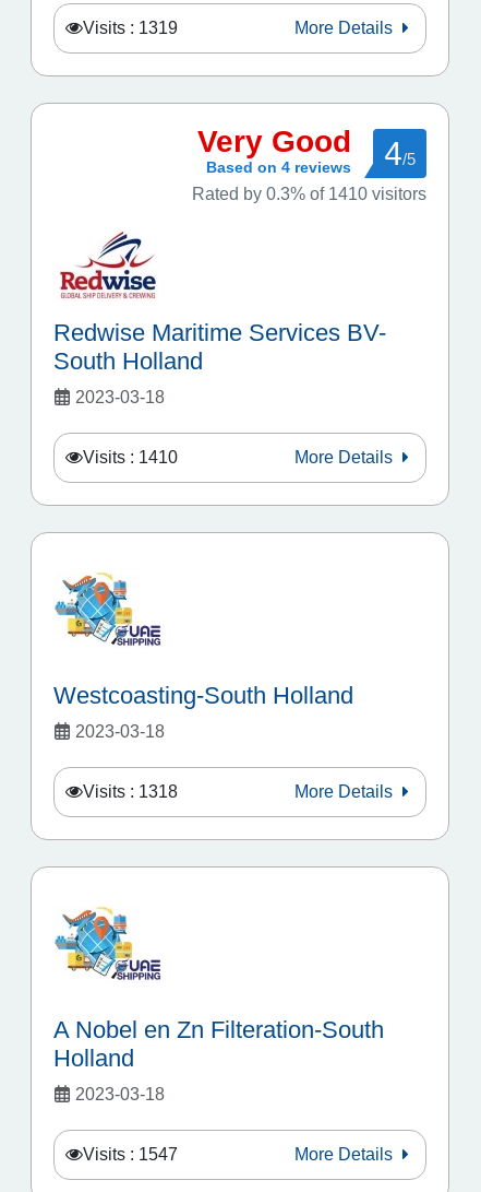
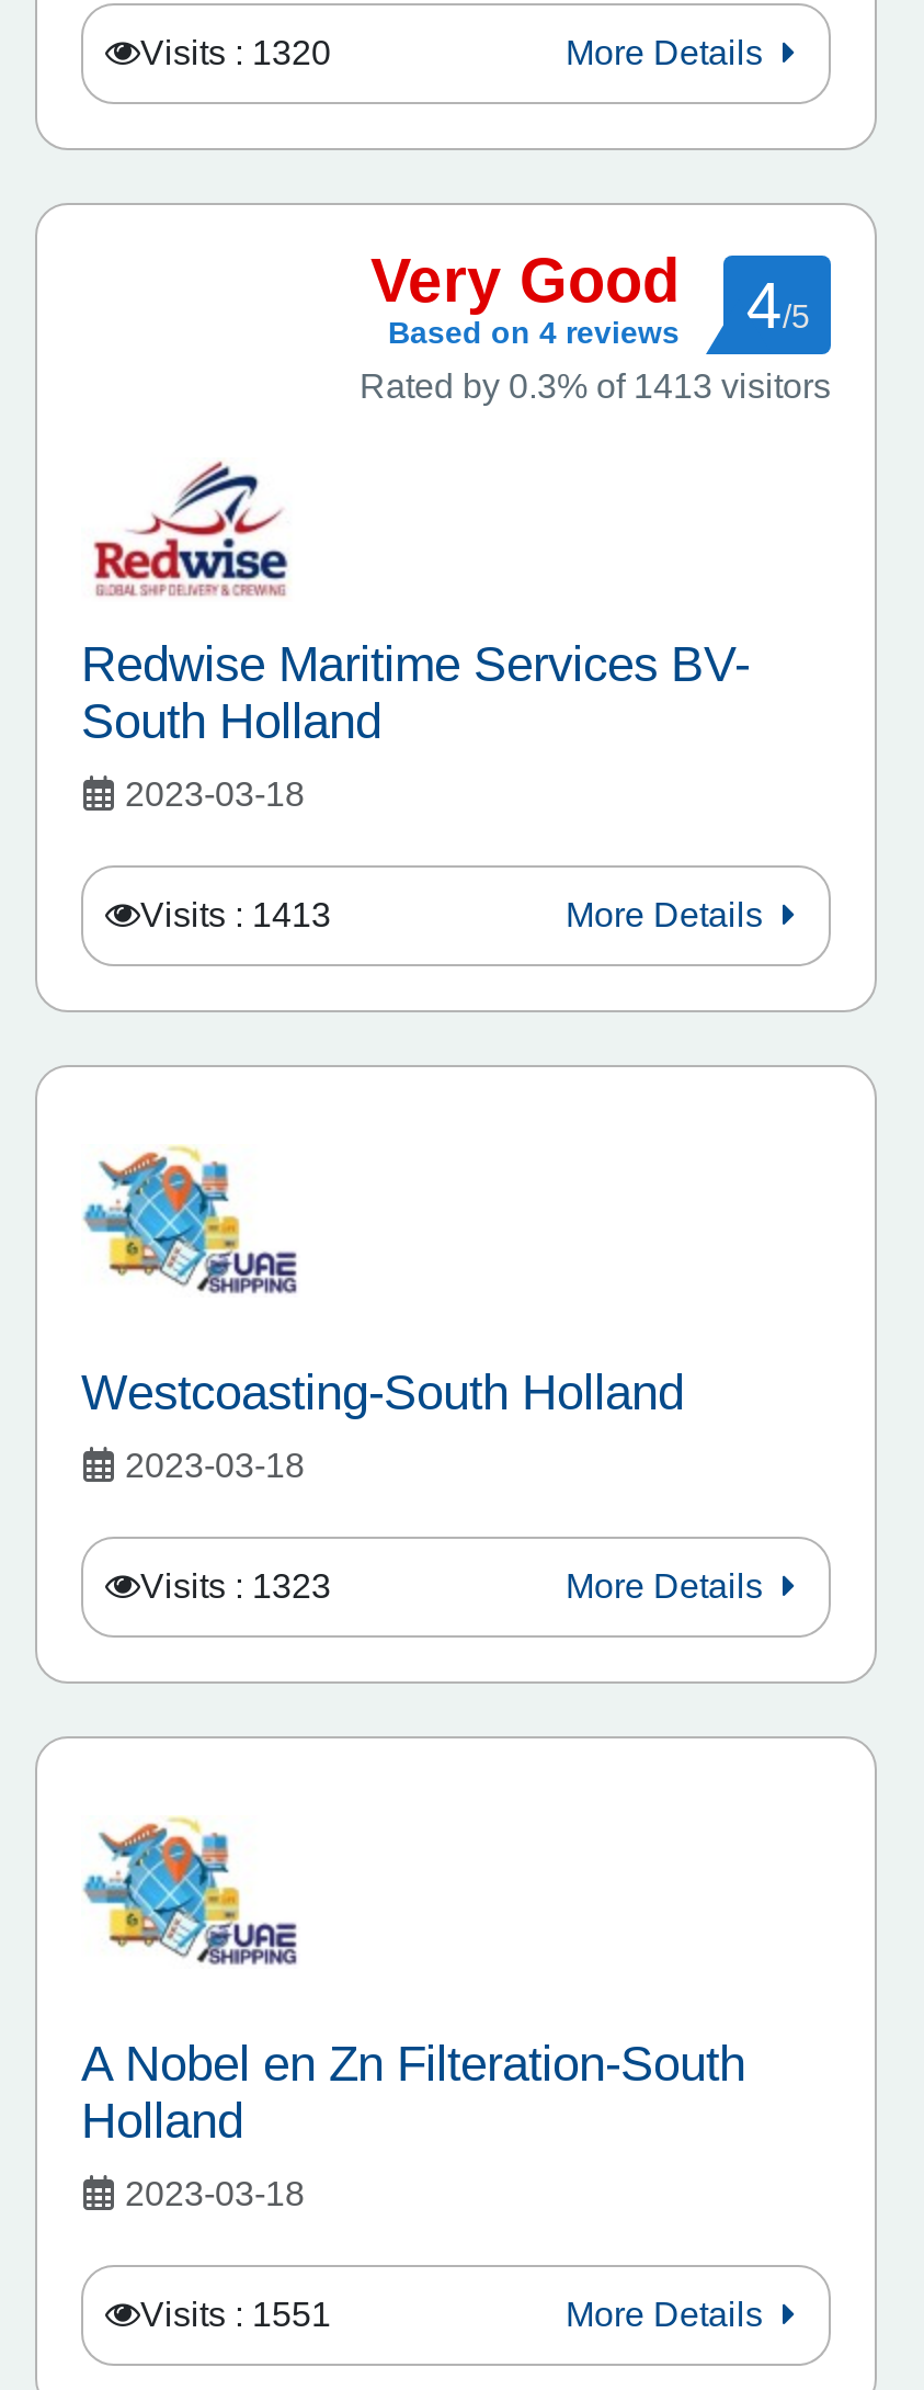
- Visits : 1319
+ Visits : 1320

- Rated by 0.3% of 1410 visitors
+ Rated by 0.3% of 1413 visitors

- Visits : 1410
+ Visits : 1413

- Visits : 1318
+ Visits : 1323

- Visits : 1547
+ Visits : 1551
